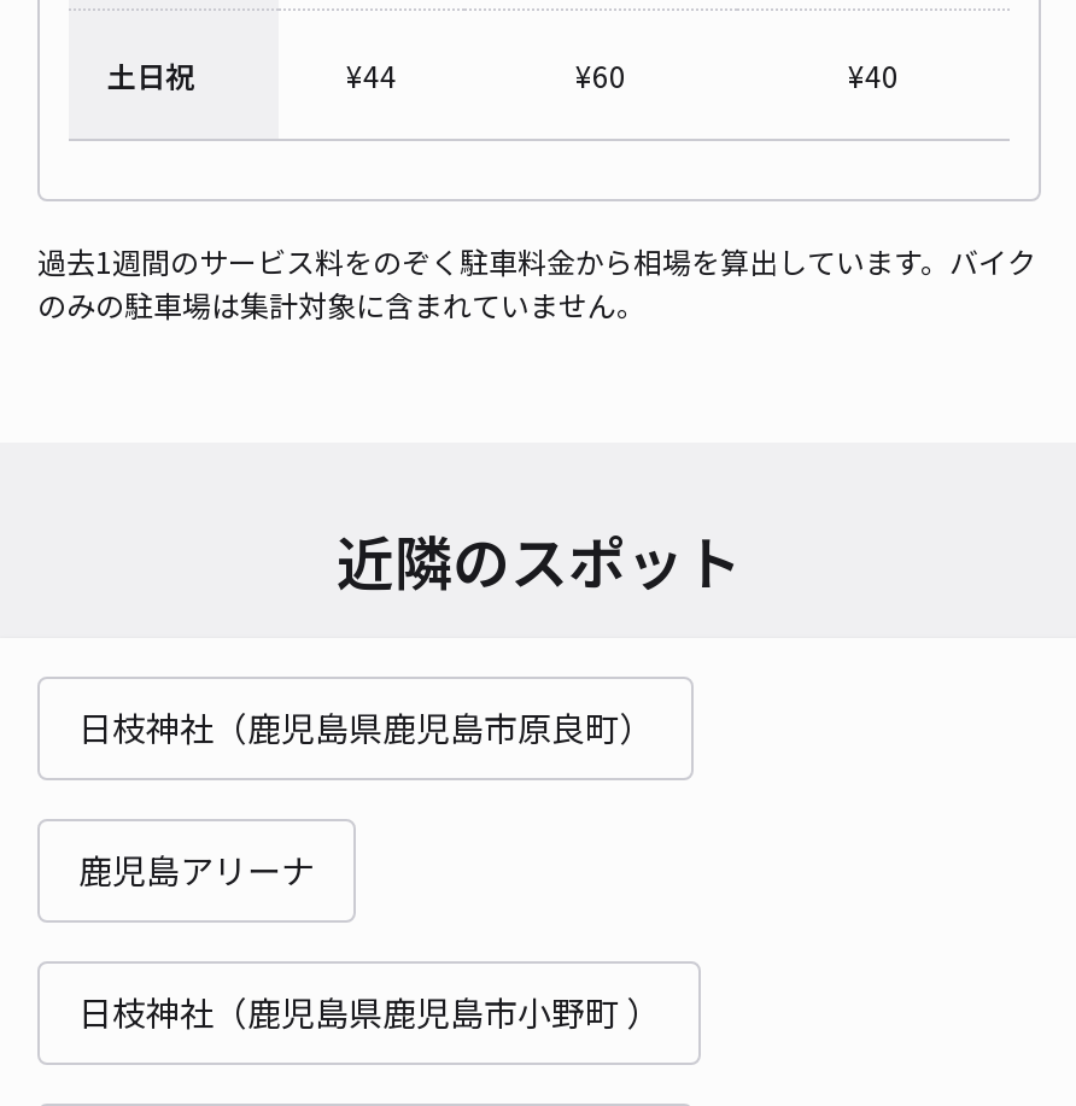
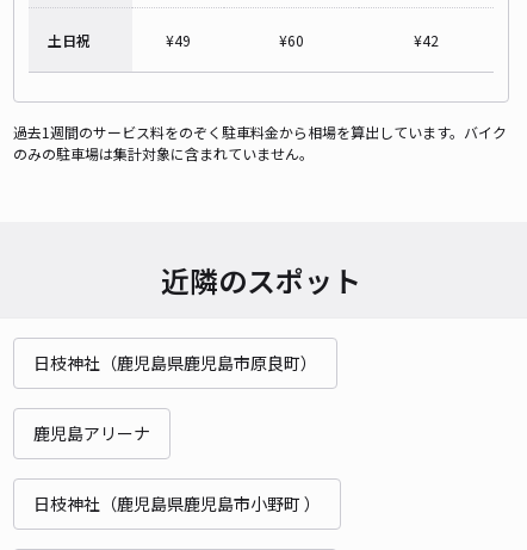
- ¥44
+ ¥49

- ¥40
+ ¥42
